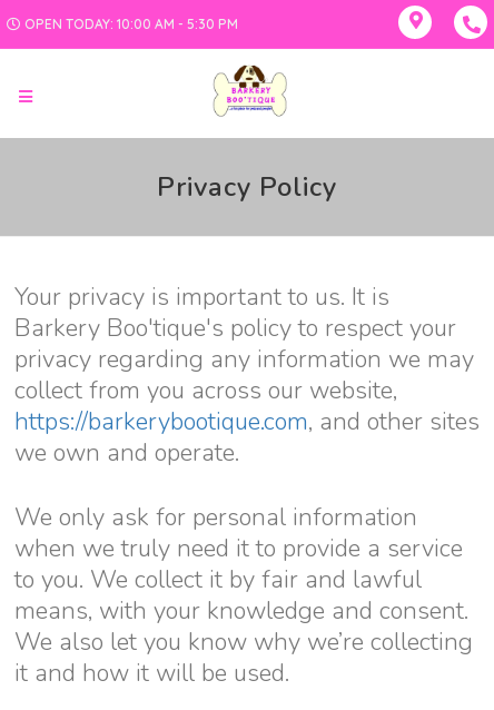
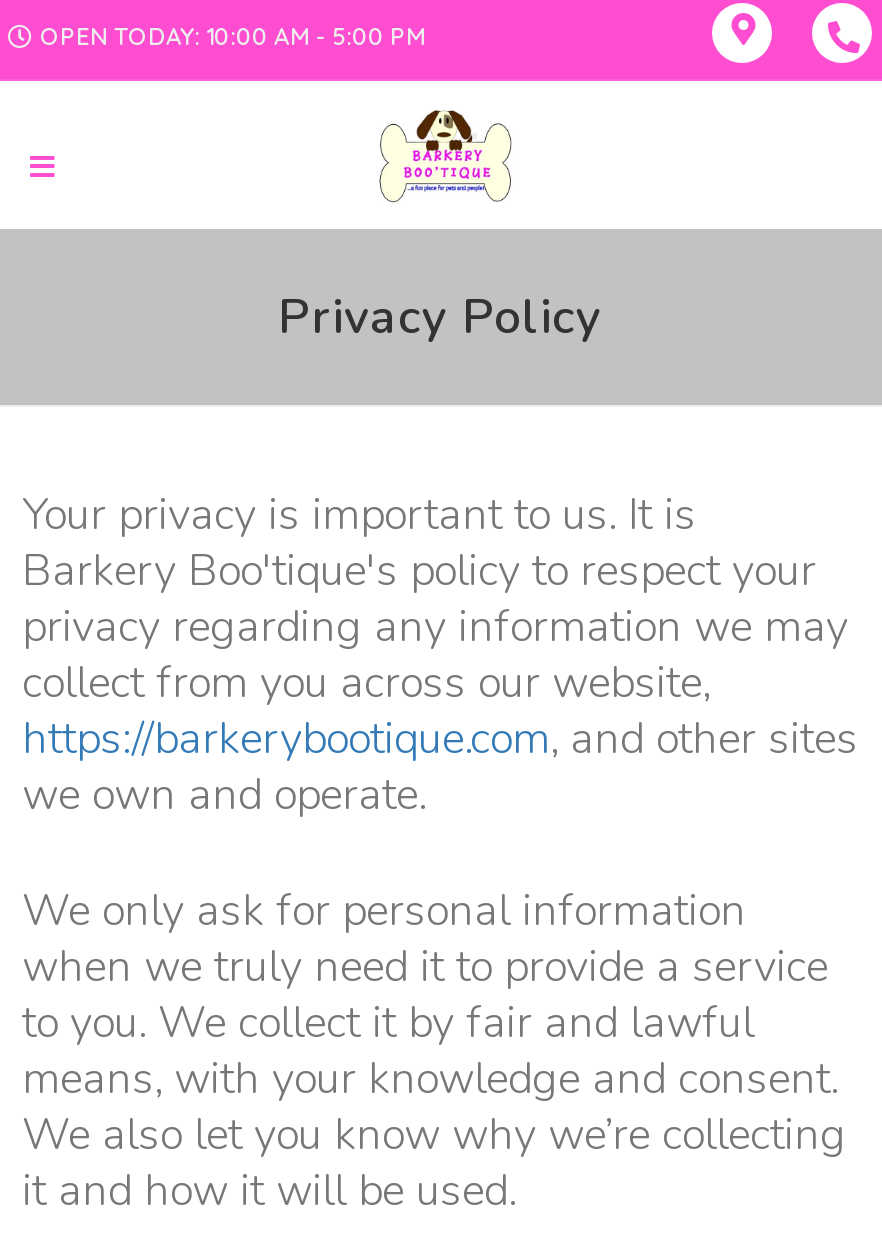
- OPEN TODAY: 10:00 AM - 5:30 PM
+ OPEN TODAY: 10:00 AM - 5:00 PM
